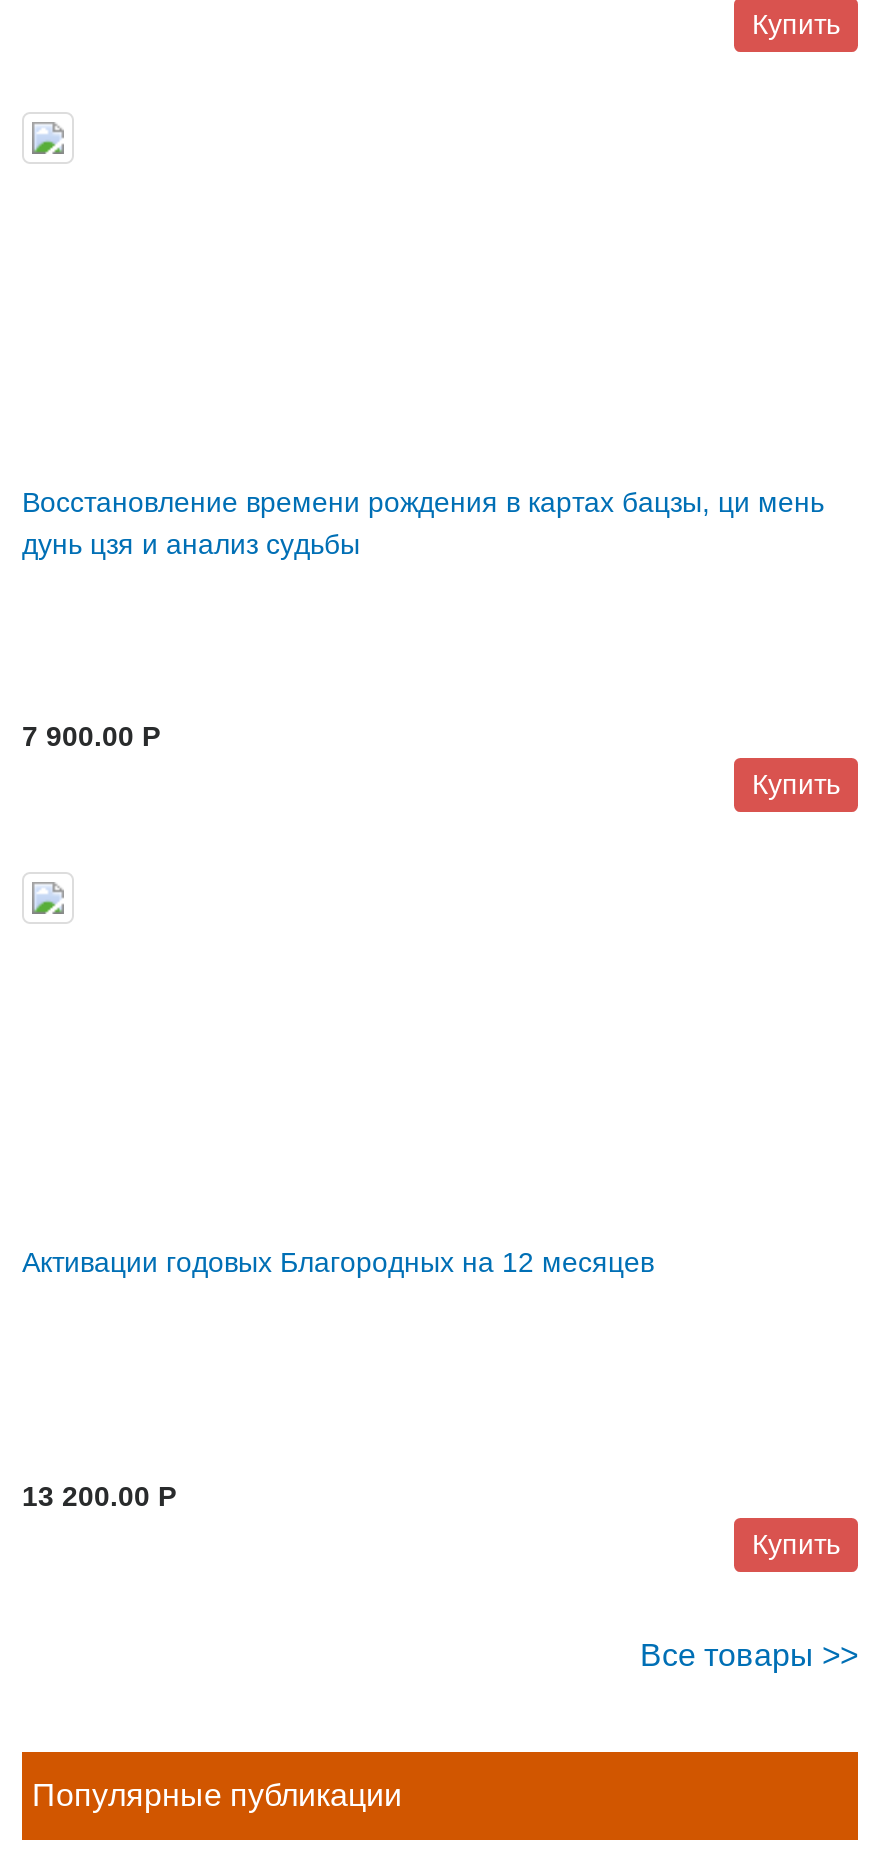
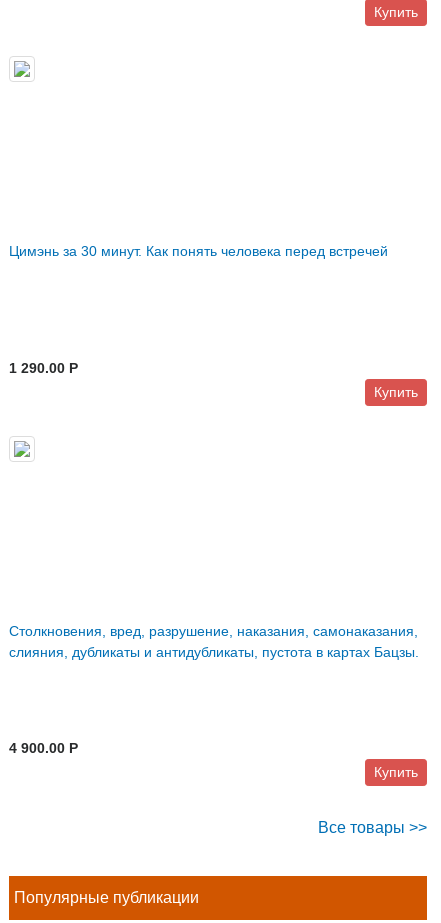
- Восстановление времени рождения в картах бацзы, ци мень
- дунь цзя и анализ судьбы
+ Цимэнь за 30 минут. Как понять человека перед встречей

- 7 900.00 P
+ 1 290.00 P

- Активации годовых Благородных на 12 месяцев
+ Столкновения, вред, разрушение, наказания, самонаказания,
+ слияния, дубликаты и антидубликаты, пустота в картах Бацзы.

- 13 200.00 P
+ 4 900.00 P
